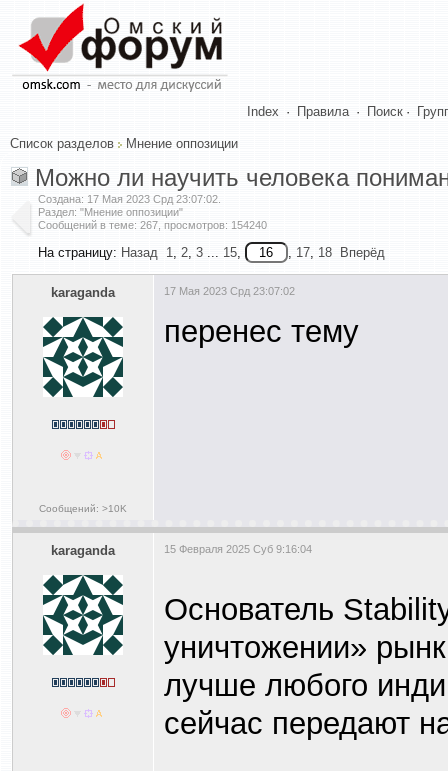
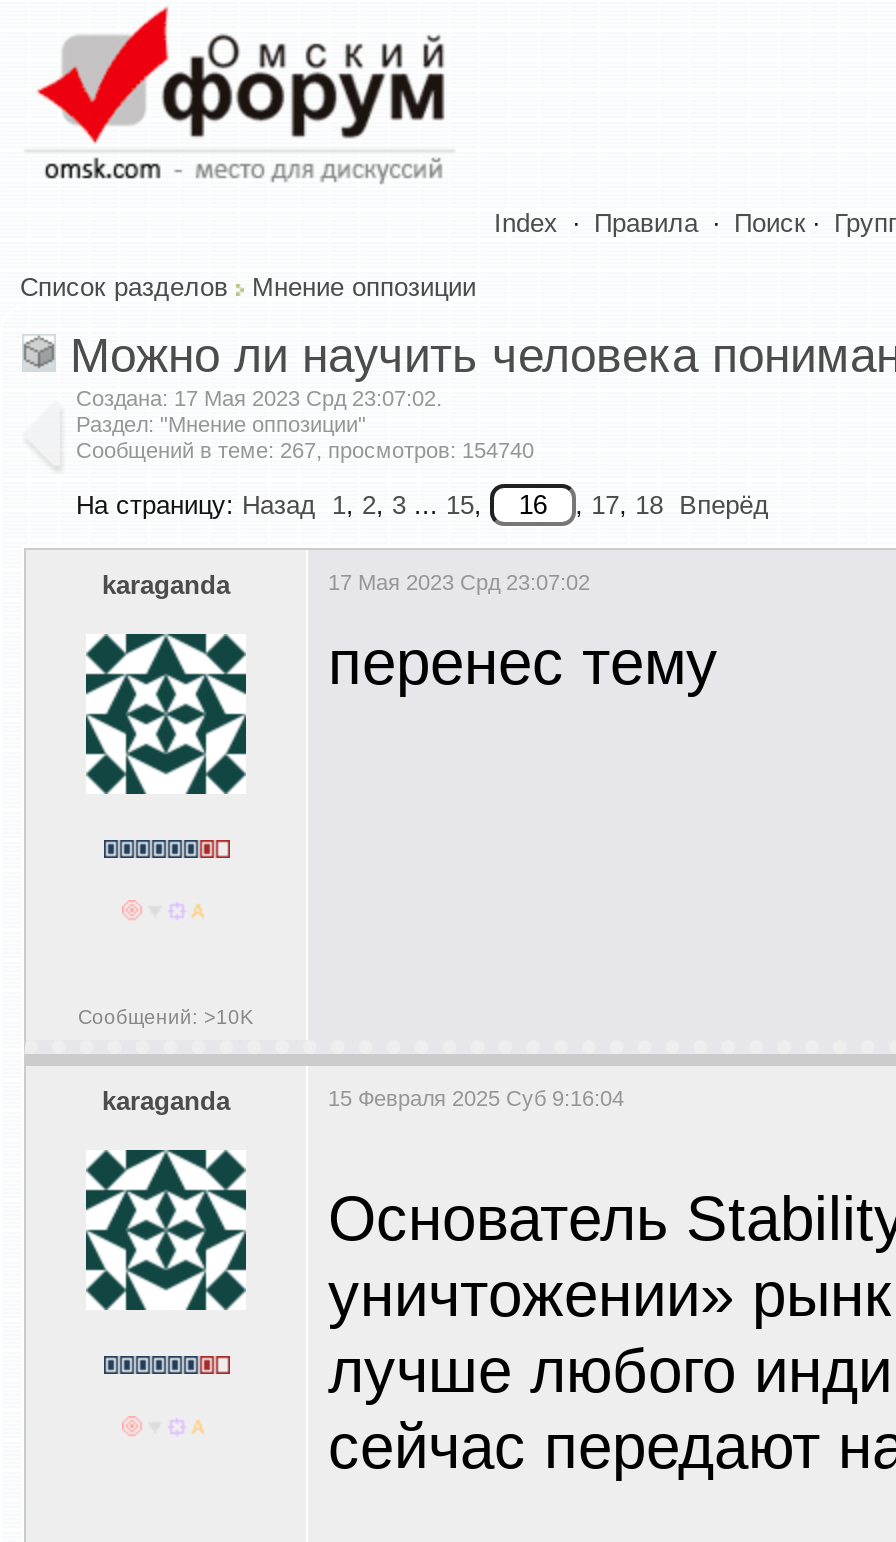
- Сообщений в теме: 267, просмотров: 154240
+ Сообщений в теме: 267, просмотров: 154740
